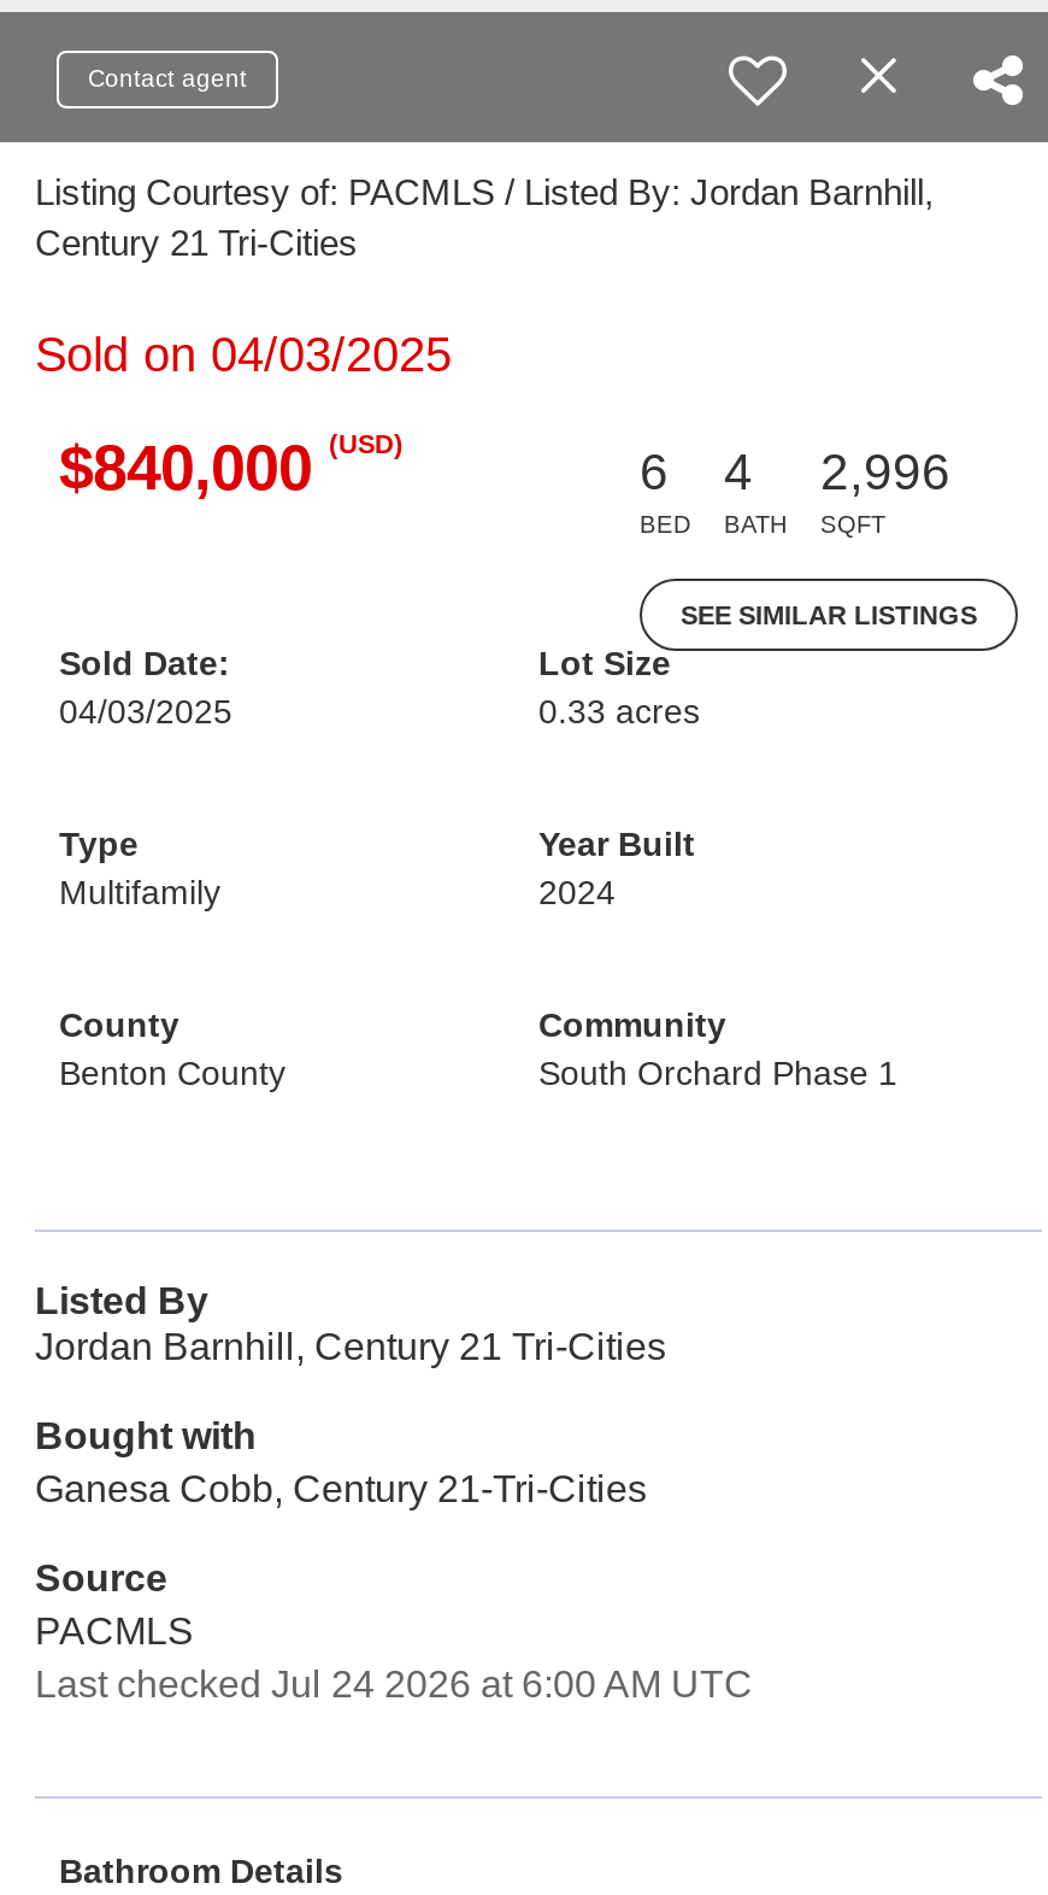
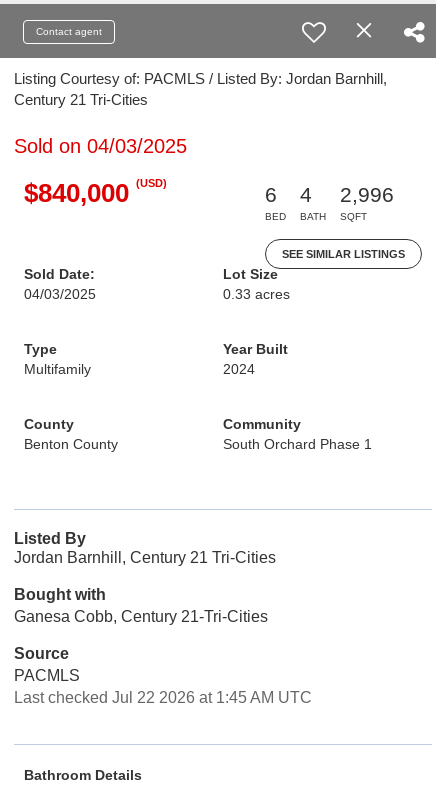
- Last checked Jul 24 2026 at 6:00 AM UTC
+ Last checked Jul 22 2026 at 1:45 AM UTC
